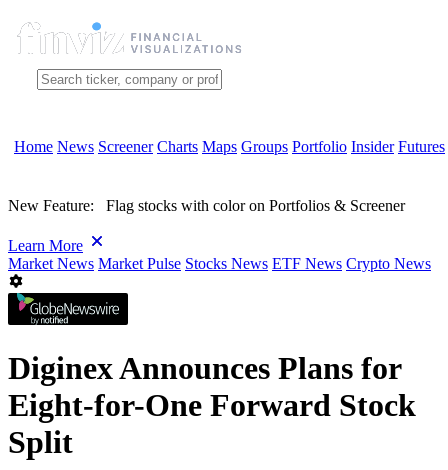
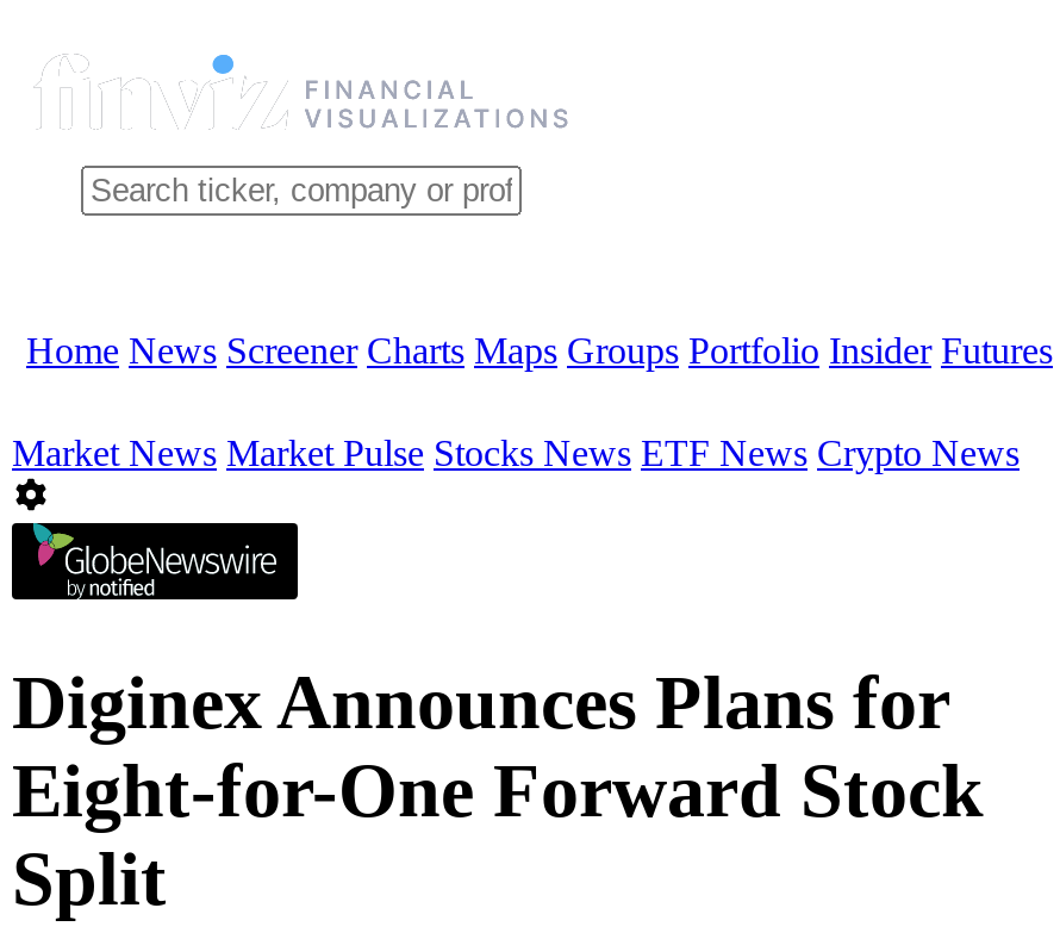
- New Feature: Flag stocks with color on Portfolios & Screener
- Learn More
